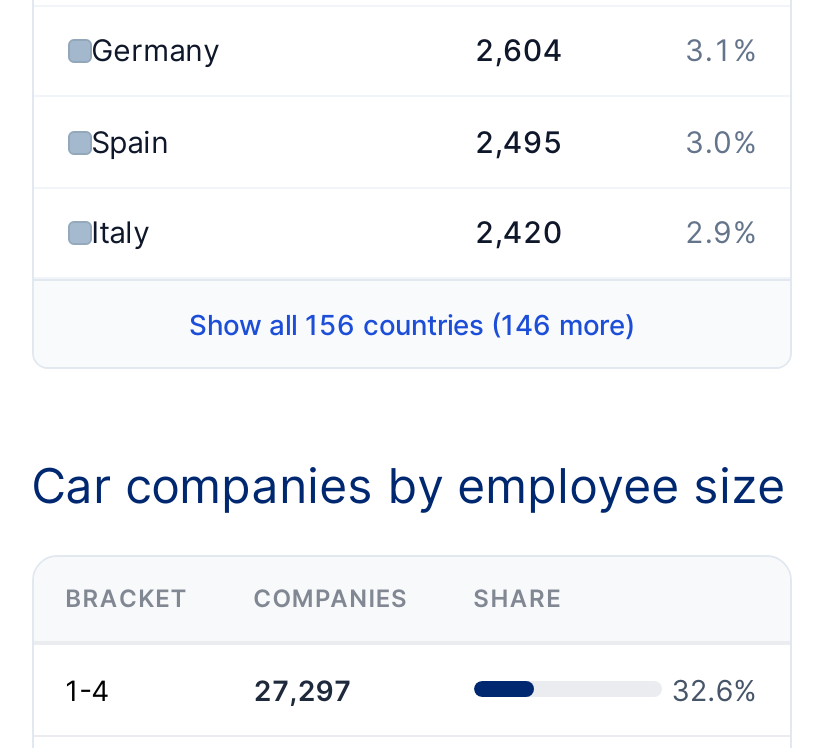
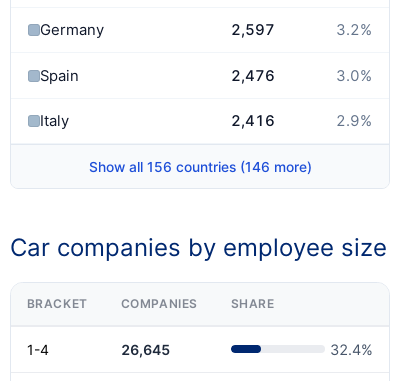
- 2,604
+ 2,597

- 3.1%
+ 3.2%

- 2,495
+ 2,476

- 2,420
+ 2,416

- 27,297
+ 26,645

- 32.6%
+ 32.4%
